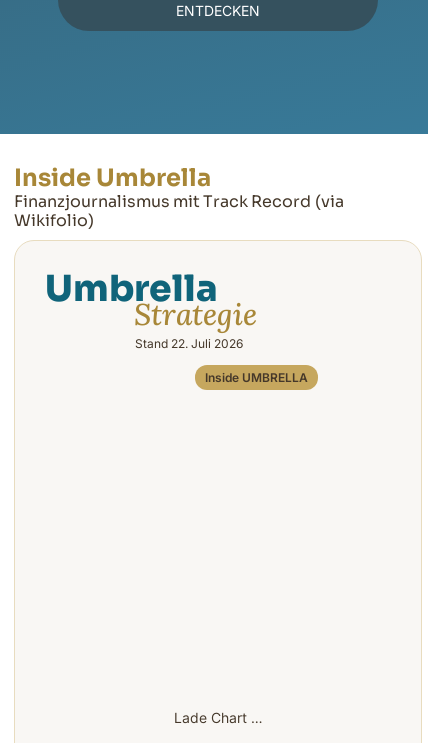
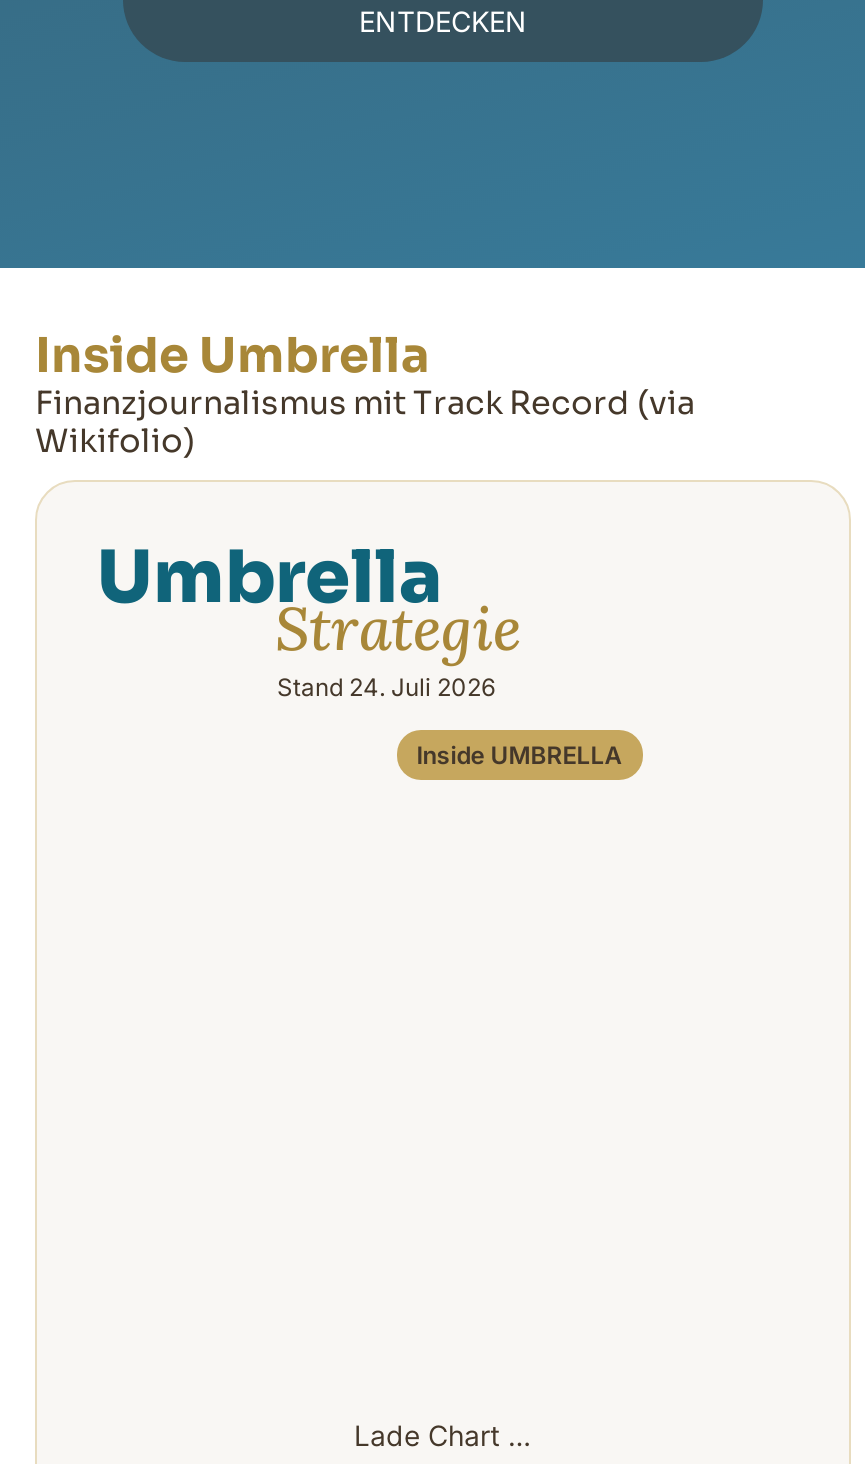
- Stand 22. Juli 2026
+ Stand 24. Juli 2026
